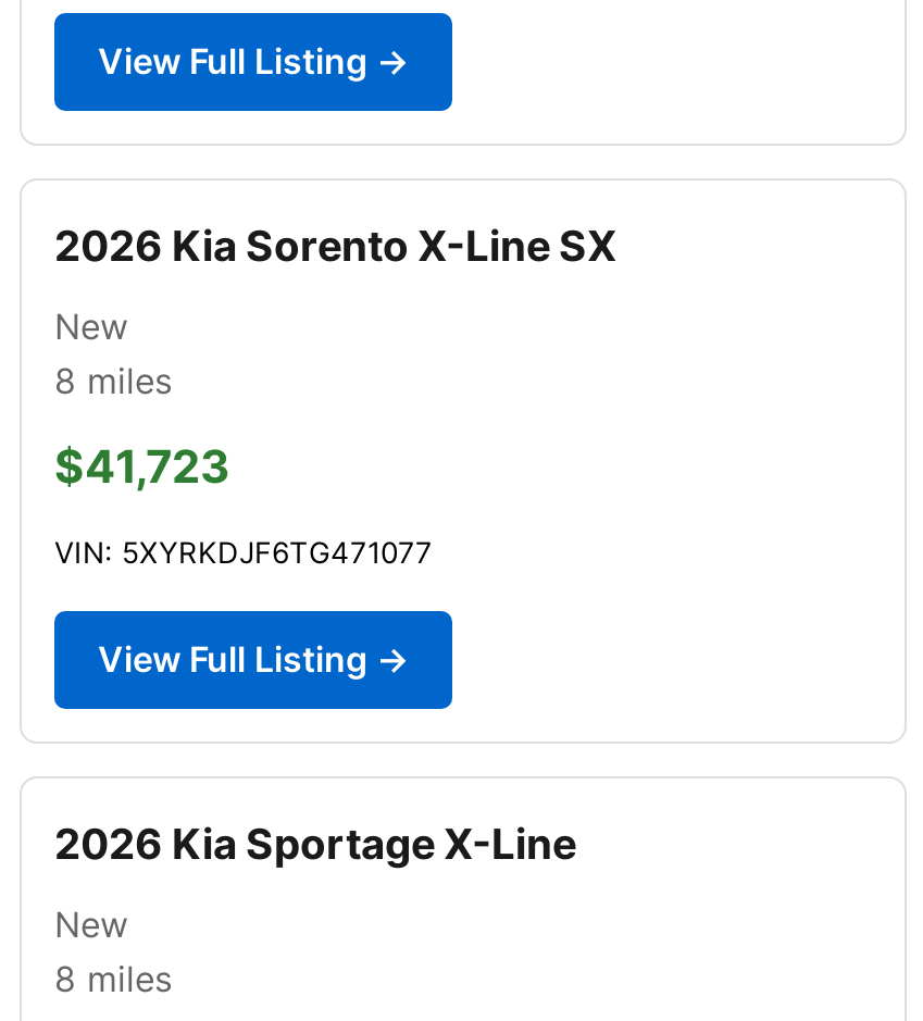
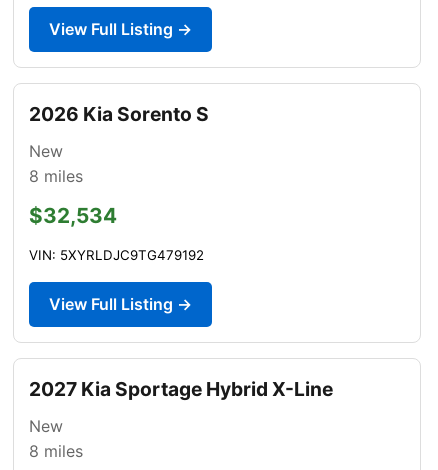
- 2026 Kia Sorento X-Line SX
+ 2026 Kia Sorento S

- $41,723
+ $32,534

- VIN: 5XYRKDJF6TG471077
+ VIN: 5XYRLDJC9TG479192

- 2026 Kia Sportage X-Line
+ 2027 Kia Sportage Hybrid X-Line
